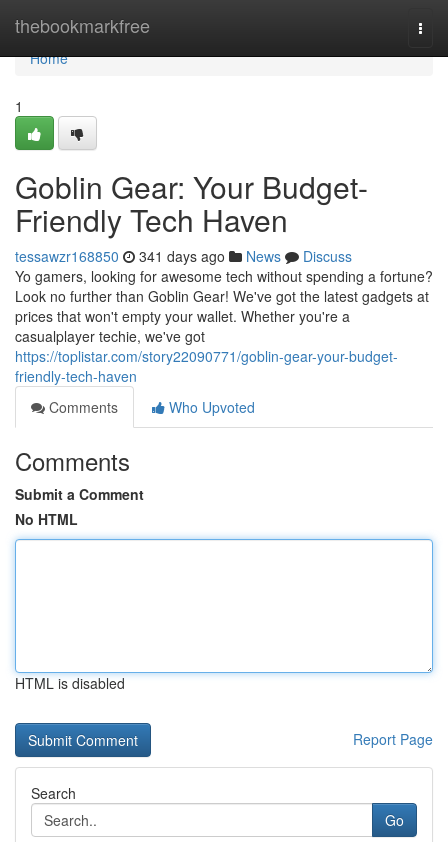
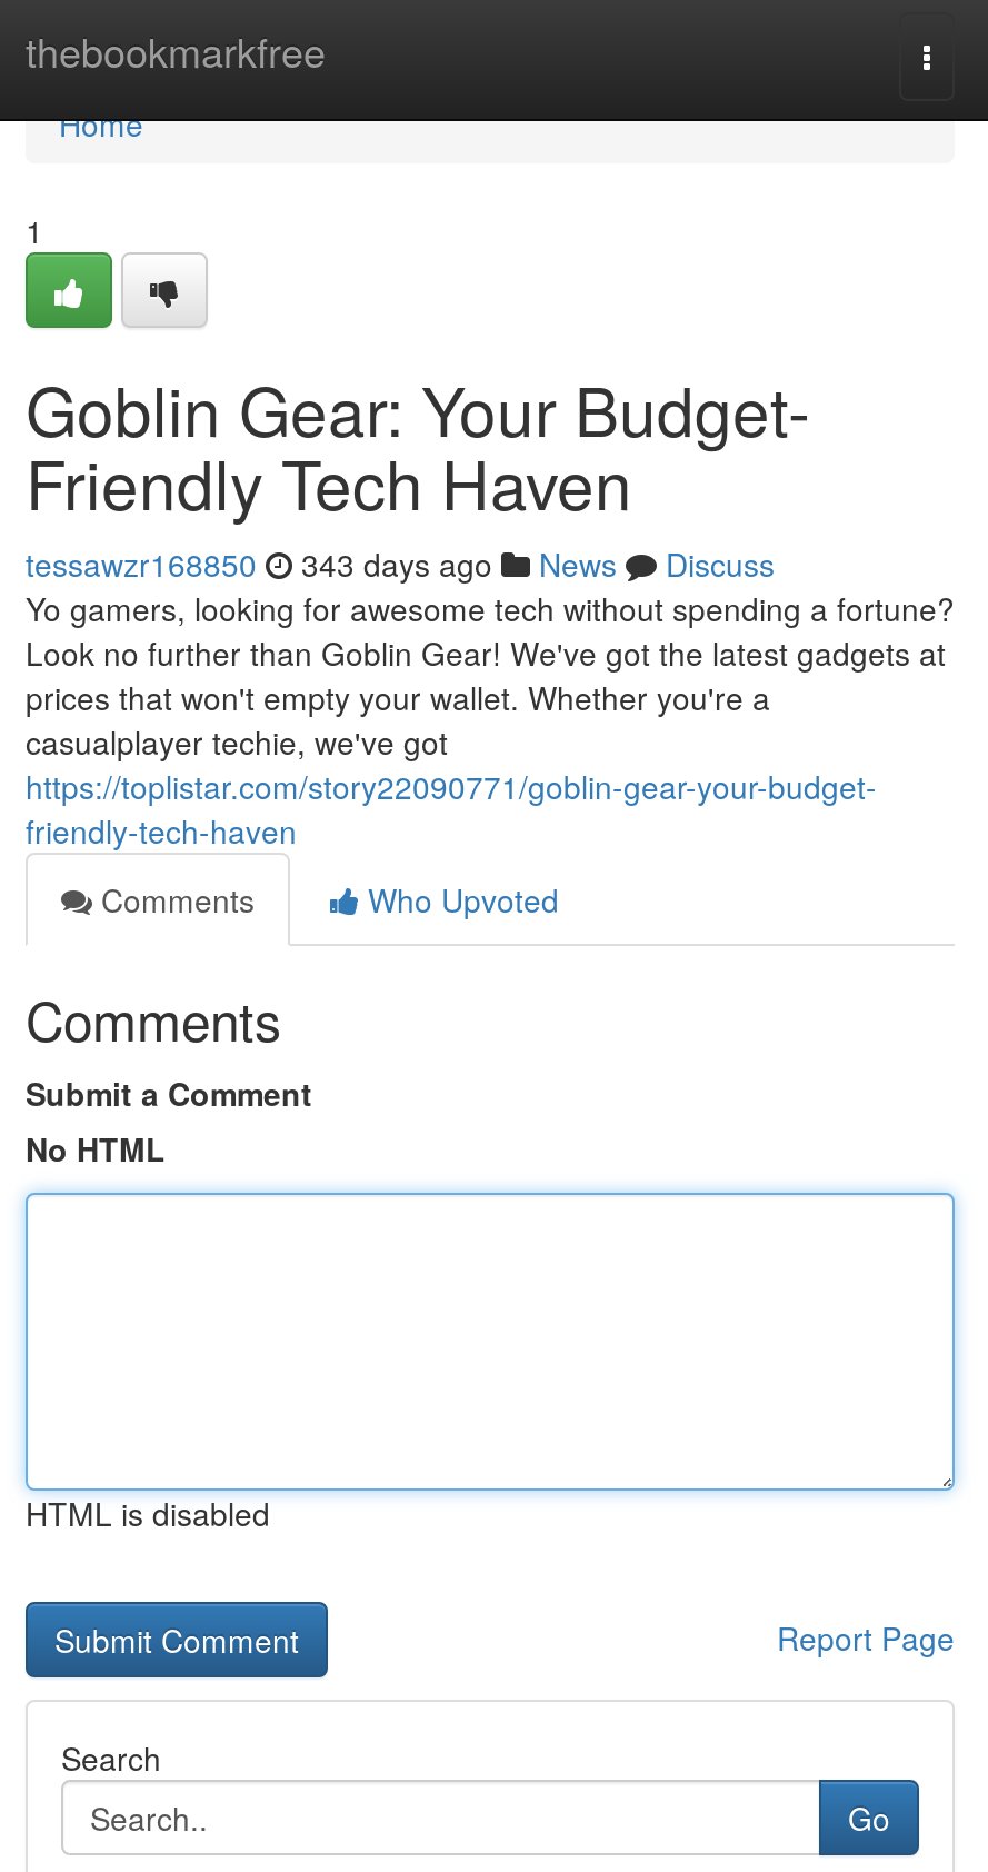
- tessawzr168850 341 days ago News Discuss
+ tessawzr168850 343 days ago News Discuss
